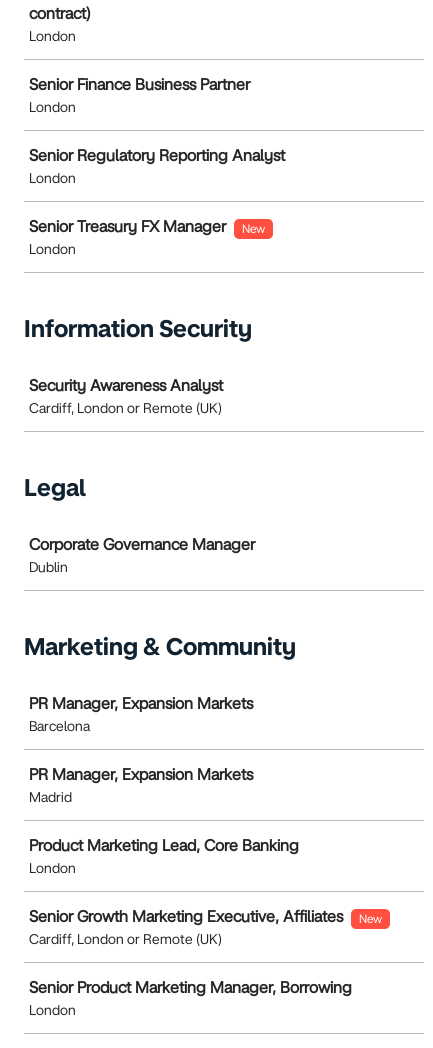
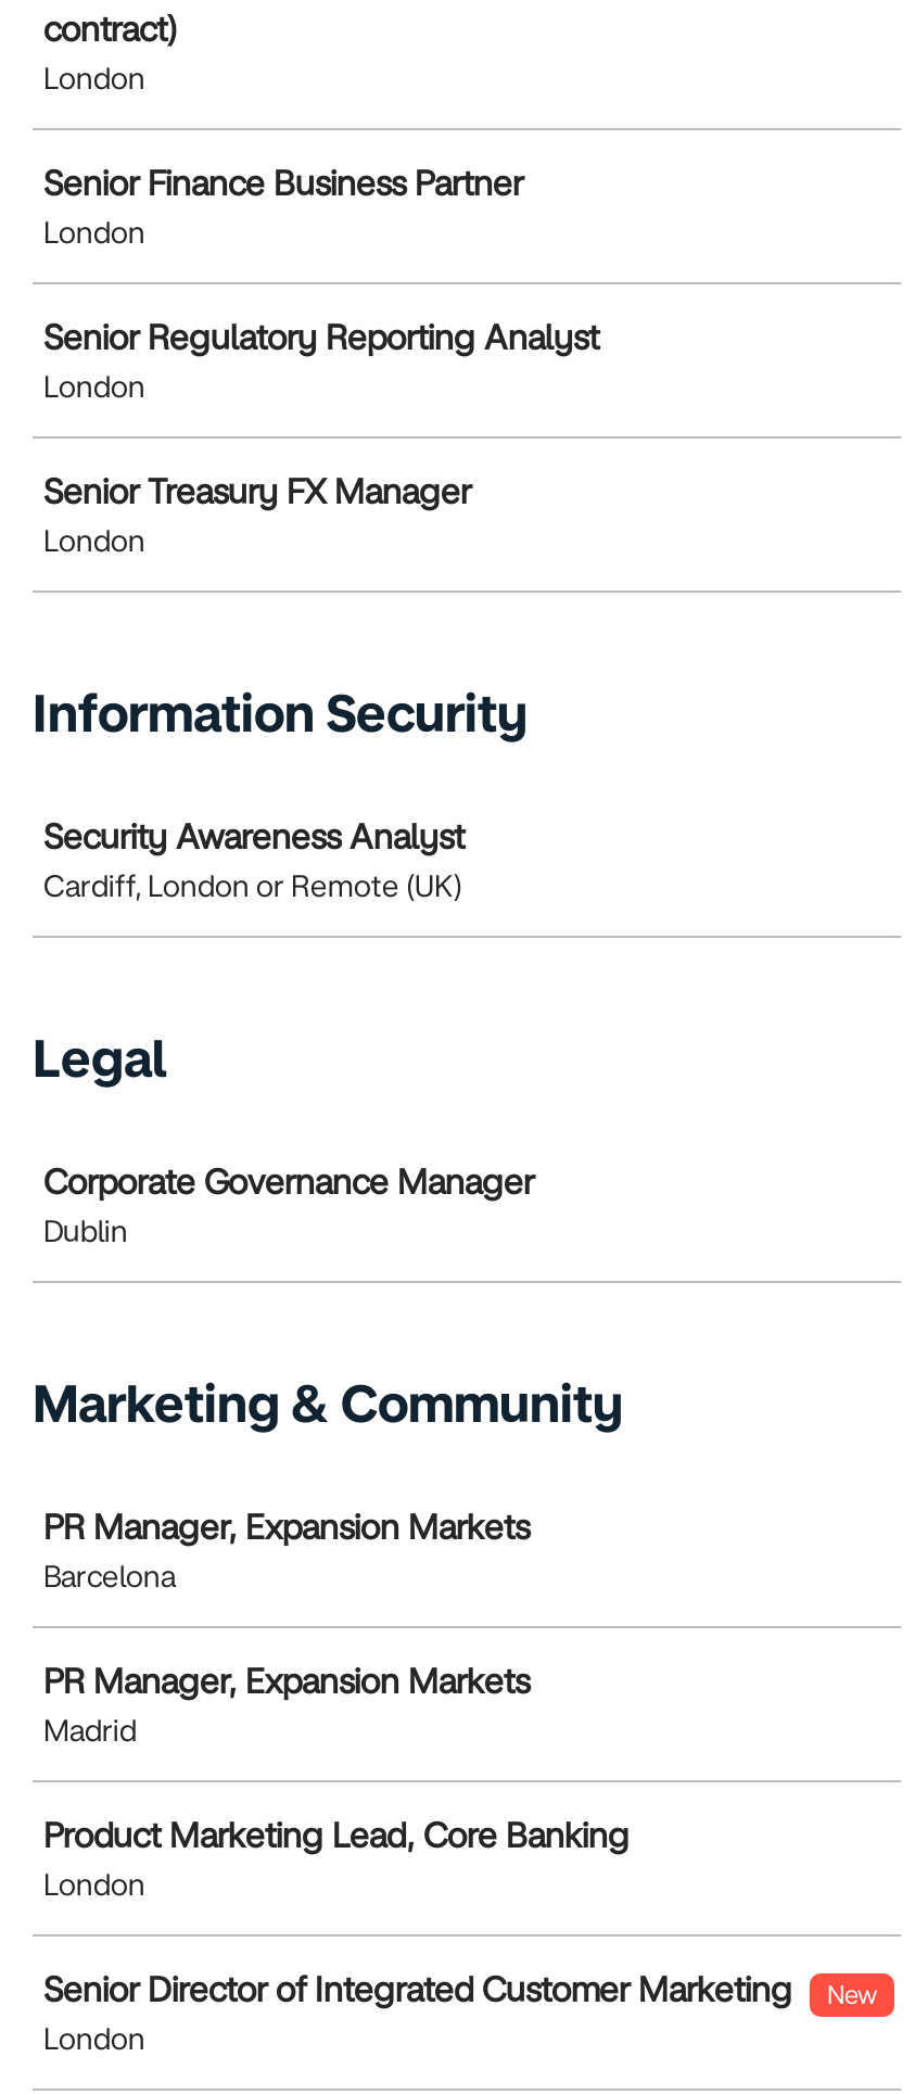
- New

- Senior Growth Marketing Executive, Affiliates
+ Senior Director of Integrated Customer Marketing

- Cardiff, London or Remote (UK)
- Senior Product Marketing Manager, Borrowing
